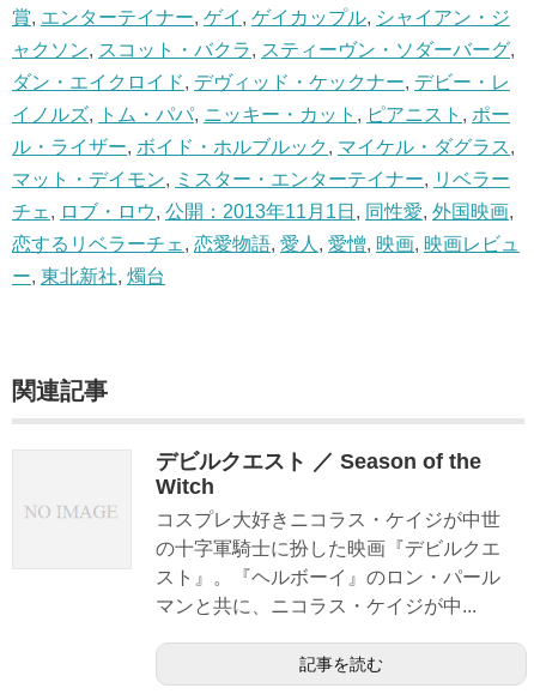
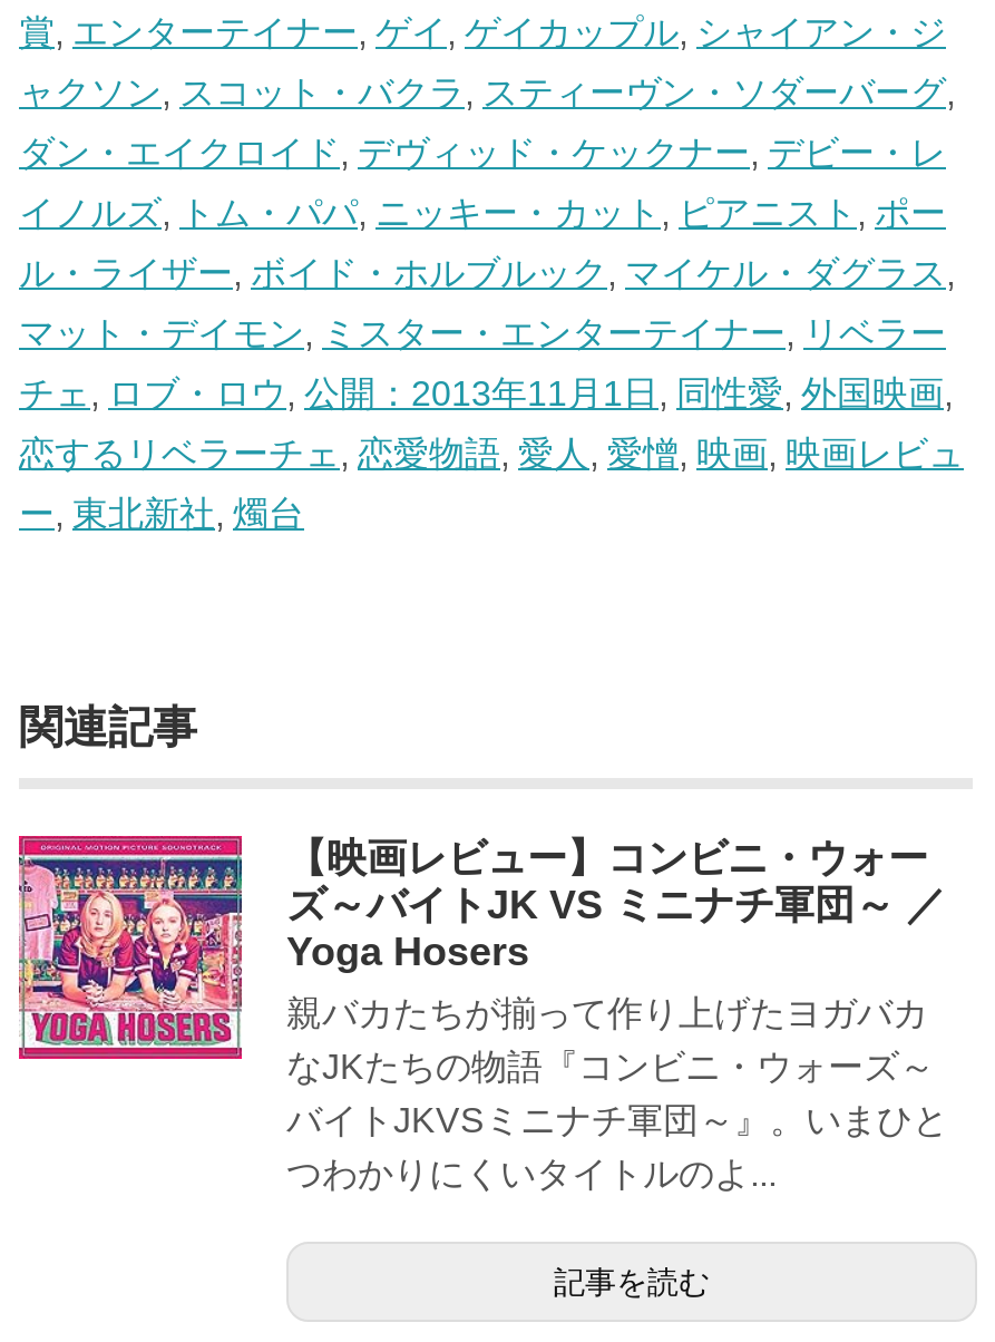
+ [image]

- デビルクエスト ／ Season of the
- Witch
- コスプレ大好きニコラス・ケイジが中世
- の十字軍騎士に扮した映画『デビルクエ
- スト』。『ヘルボーイ』のロン・パール
- マンと共に、ニコラス・ケイジが中...
+ 【映画レビュー】コンビニ・ウォー
+ ズ～バイトJK VS ミニナチ軍団～ ／
+ Yoga Hosers
+ 親バカたちが揃って作り上げたヨガバカ
+ なJKたちの物語『コンビニ・ウォーズ～
+ バイトJKVSミニナチ軍団～』。いまひと
+ つわかりにくいタイトルのよ...
